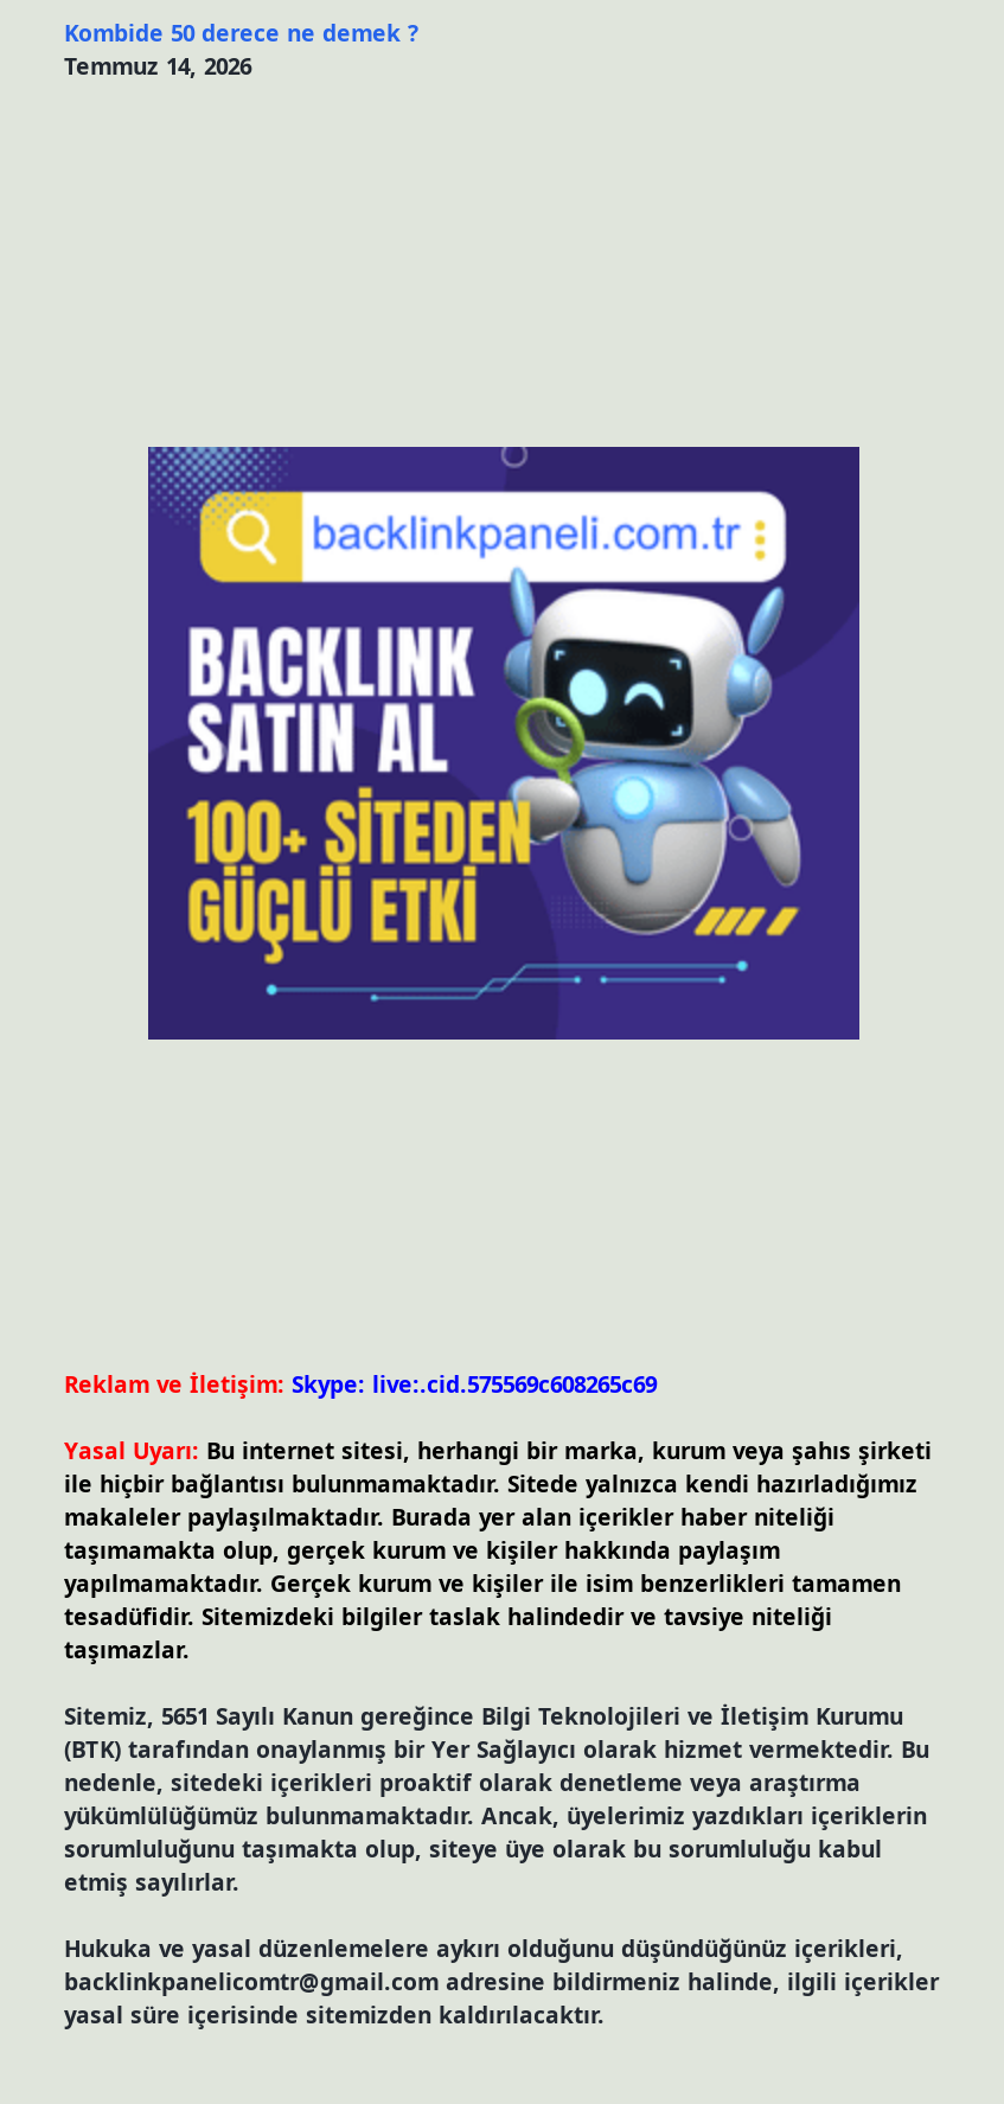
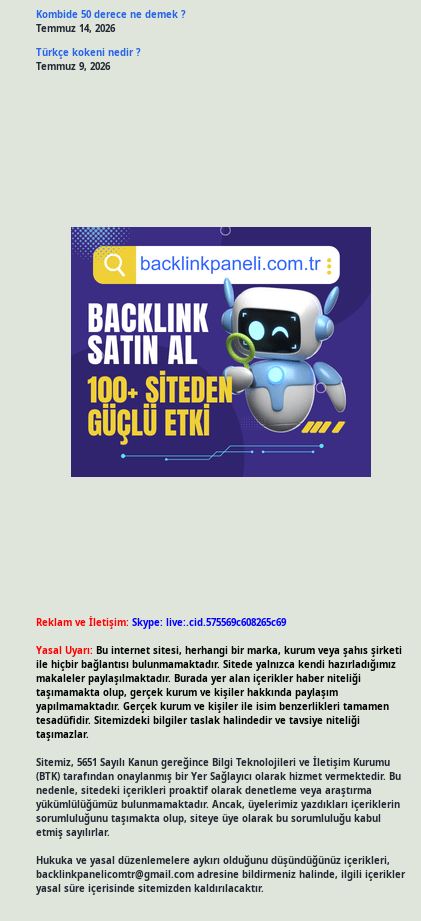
+ Türkçe kokeni nedir ?
+ Temmuz 9, 2026
